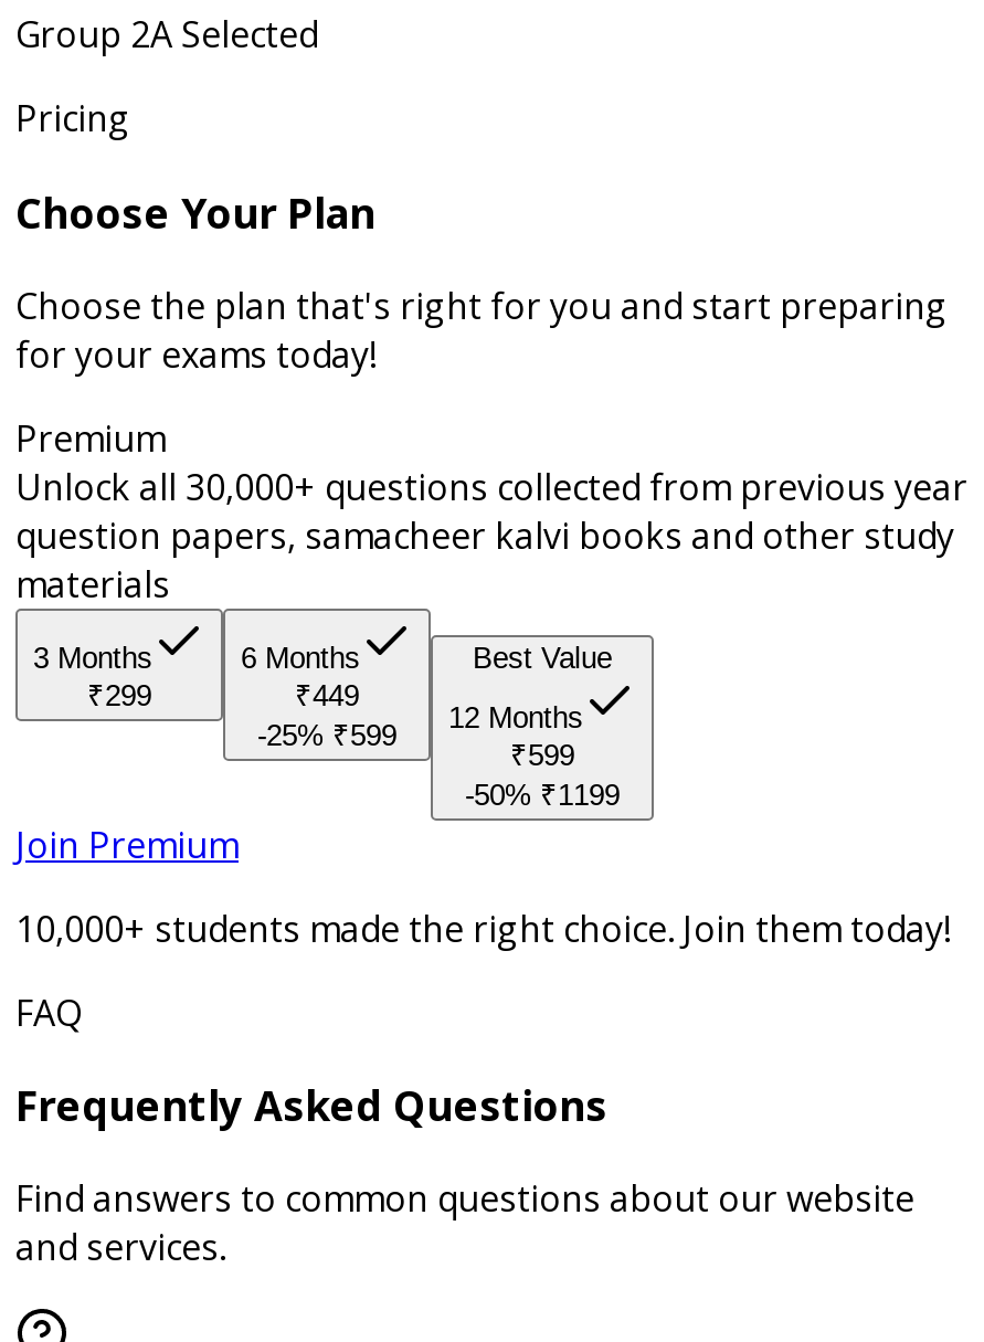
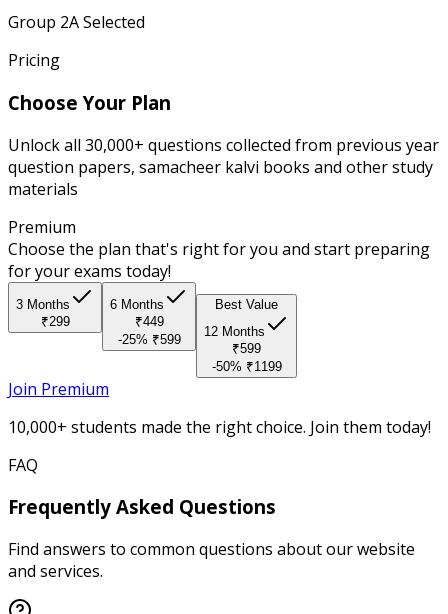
moved down: Premium | Choose the plan that's right for you and start preparing | for your exams today!

moved up: Unlock all 30,000+ questions collected from previous year | question papers, samacheer kalvi books and other study | materials
